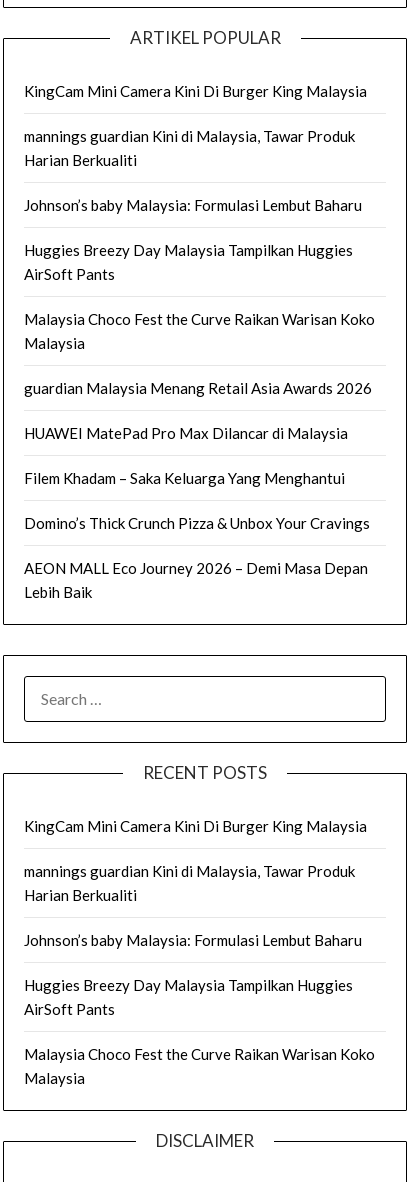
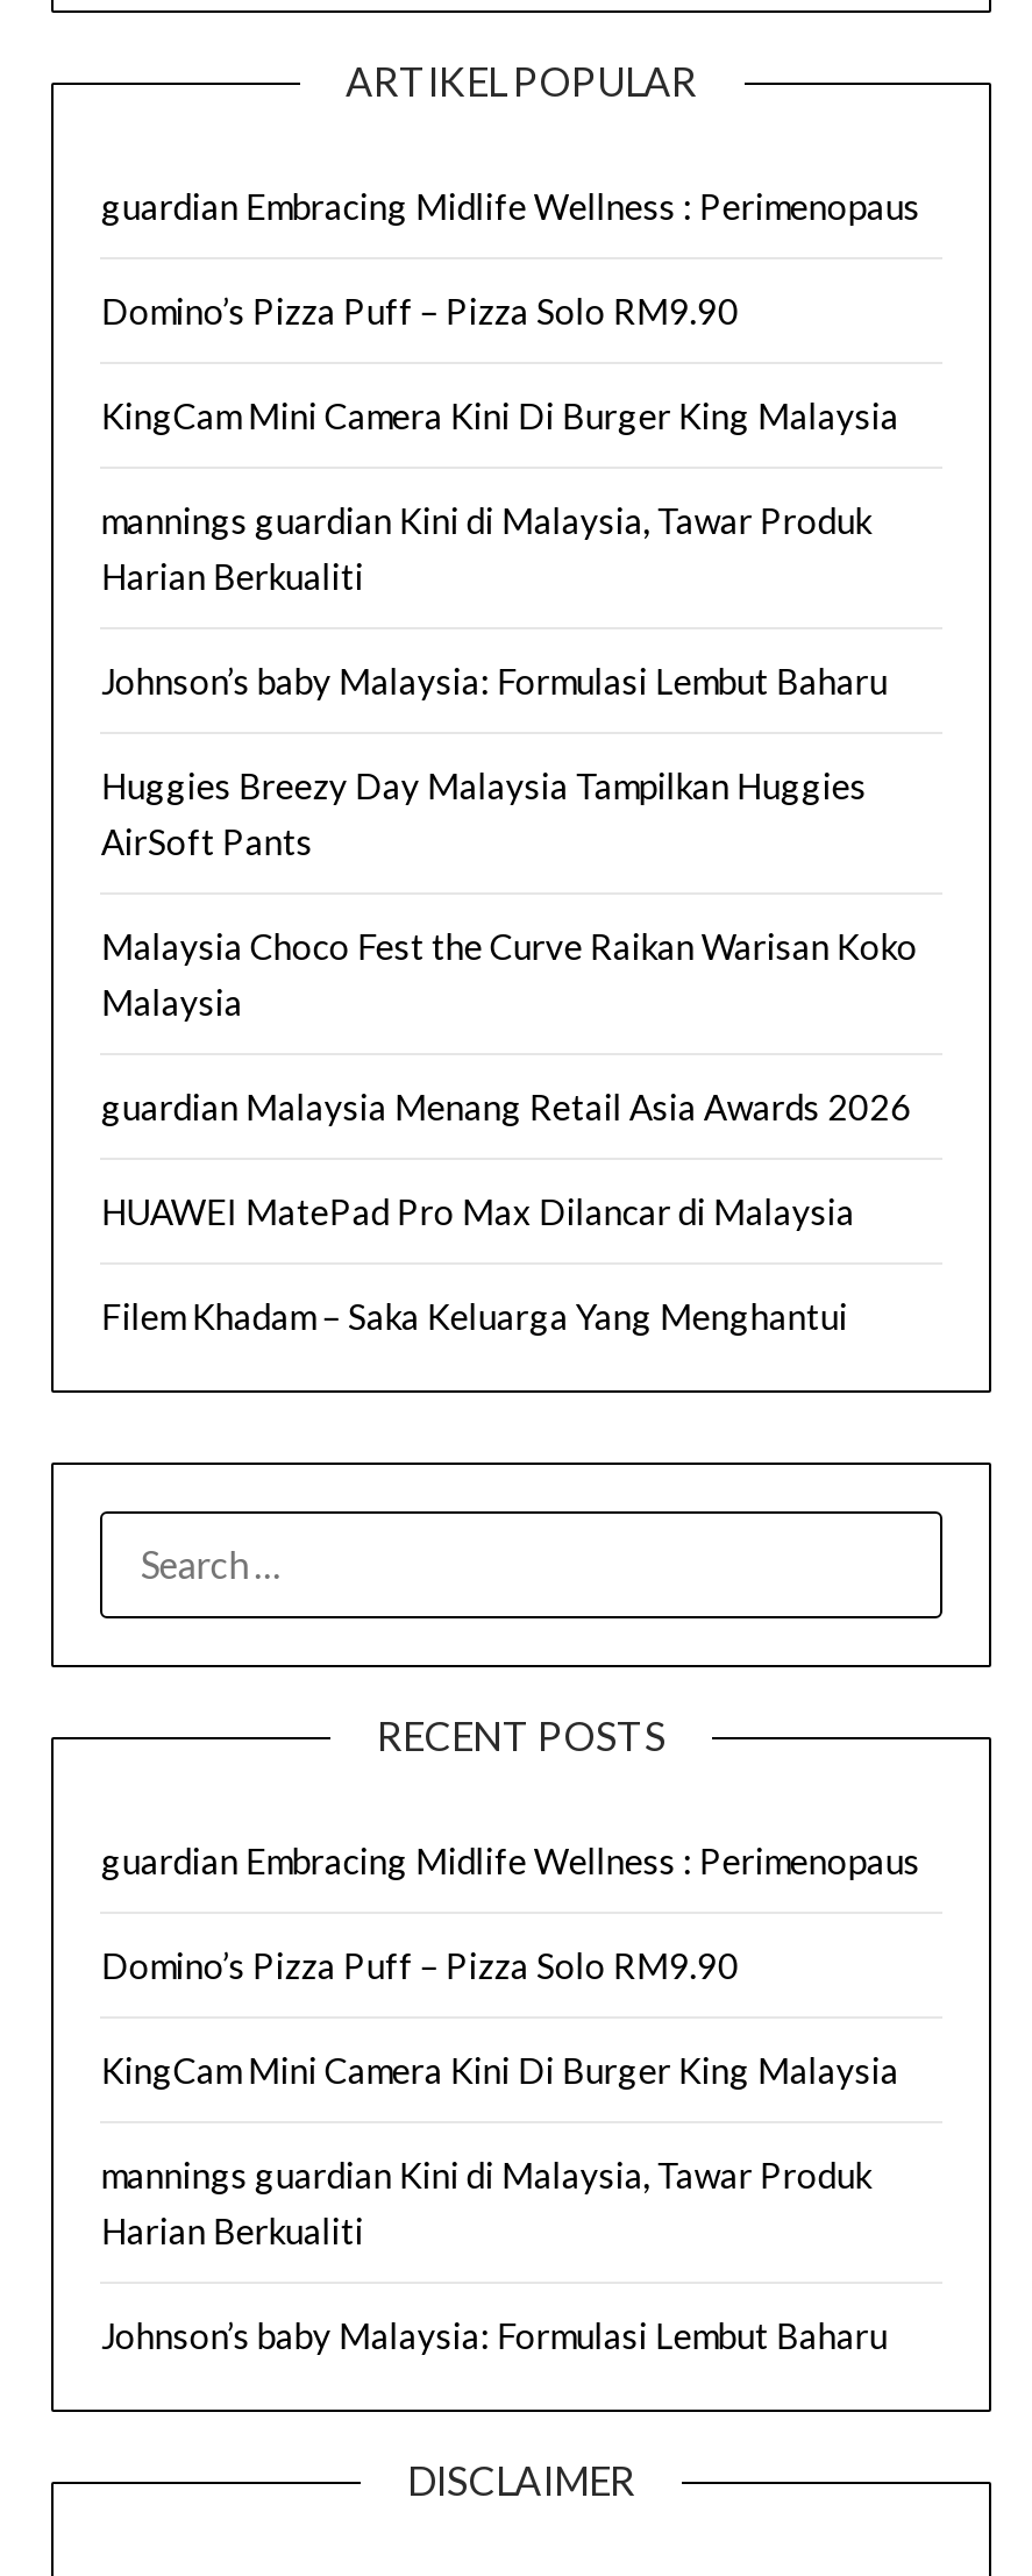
+ guardian Embracing Midlife Wellness : Perimenopaus
+ Domino’s Pizza Puff – Pizza Solo RM9.90

moved down: KingCam Mini Camera Kini Di Burger King Malaysia | mannings guardian Kini di Malaysia, Tawar Produk | Harian Berkualiti | ... | HUAWEI MatePad Pro Max Dilancar di Malaysia | Filem Khadam – Saka Keluarga Yang Menghantui

- Domino’s Thick Crunch Pizza & Unbox Your Cravings
- AEON MALL Eco Journey 2026 – Demi Masa Depan
- Lebih Baik

+ guardian Embracing Midlife Wellness : Perimenopaus
+ Domino’s Pizza Puff – Pizza Solo RM9.90

moved down: KingCam Mini Camera Kini Di Burger King Malaysia | mannings guardian Kini di Malaysia, Tawar Produk | Harian Berkualiti | Johnson’s baby Malaysia: Formulasi Lembut Baharu

- Huggies Breezy Day Malaysia Tampilkan Huggies
- AirSoft Pants
- Malaysia Choco Fest the Curve Raikan Warisan Koko
- Malaysia
